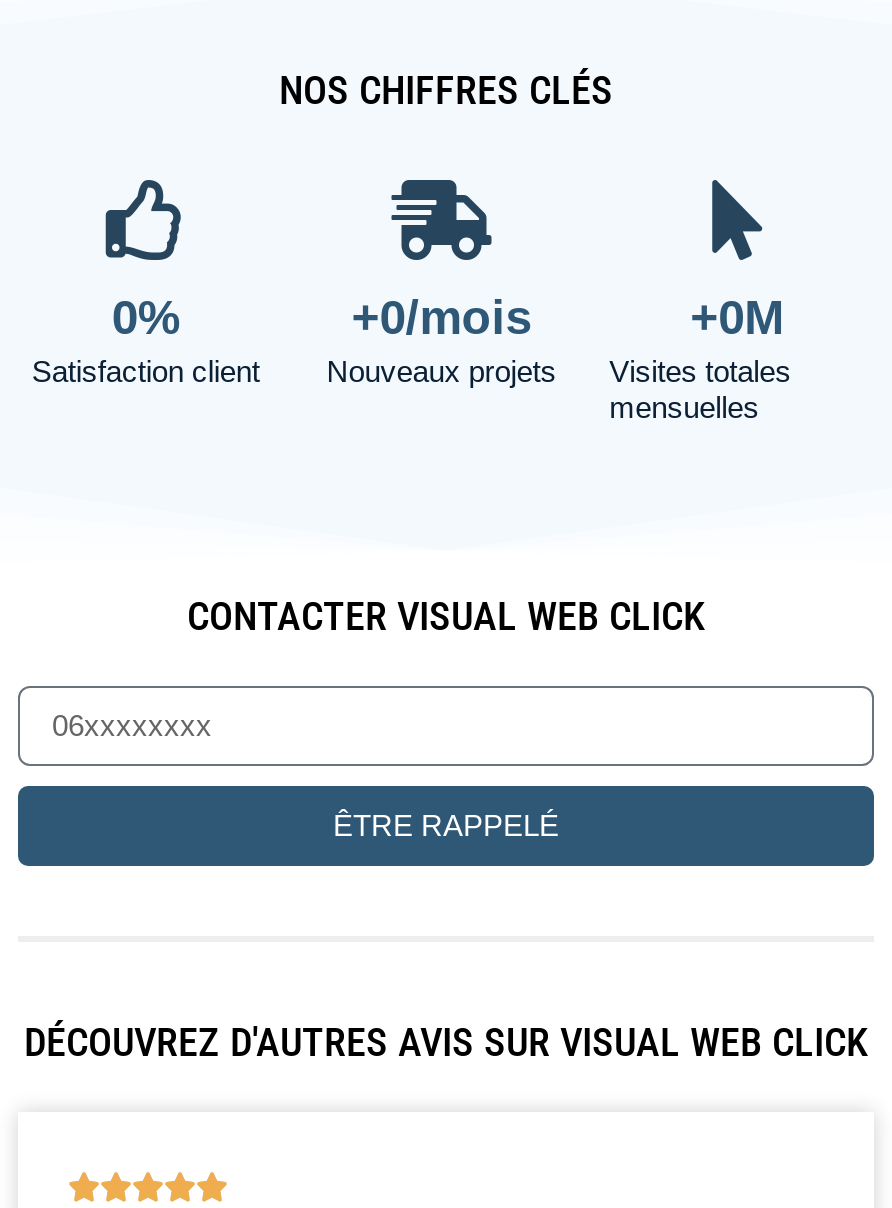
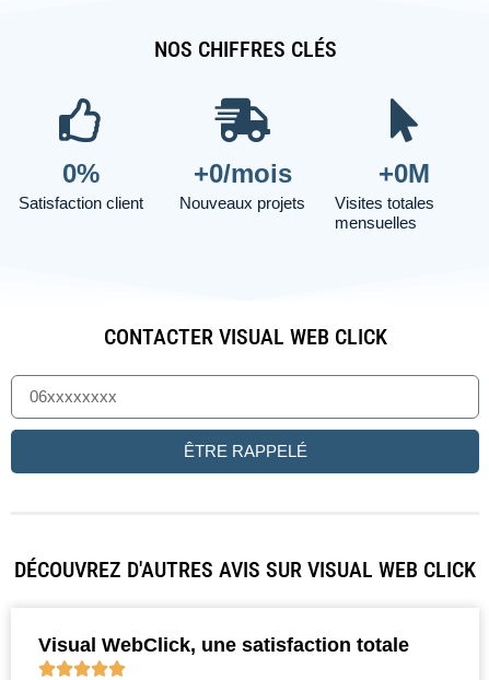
+ Visual WebClick, une satisfaction totale
